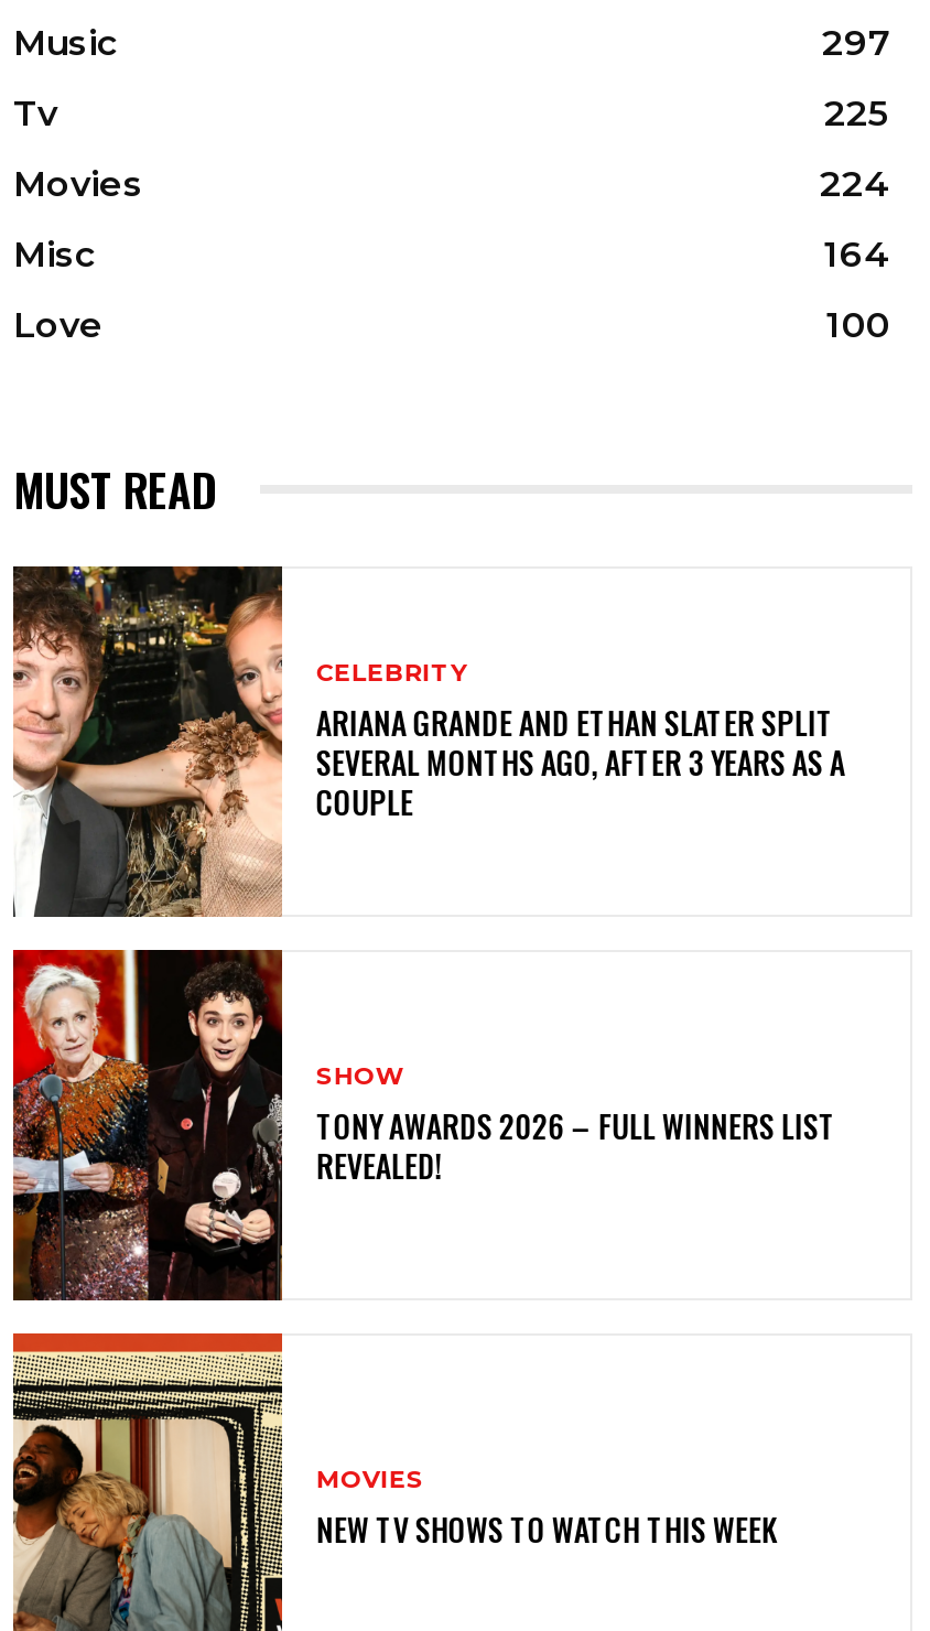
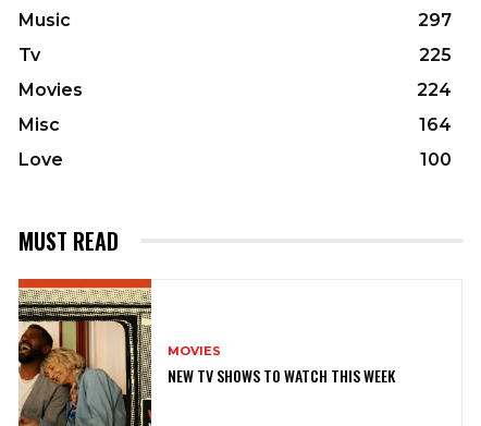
- [image]
- CELEBRITY
- ARIANA GRANDE AND ETHAN SLATER SPLIT
- SEVERAL MONTHS AGO, AFTER 3 YEARS AS A
- COUPLE

- [image]
- SHOW
- TONY AWARDS 2026 – FULL WINNERS LIST
- REVEALED!
